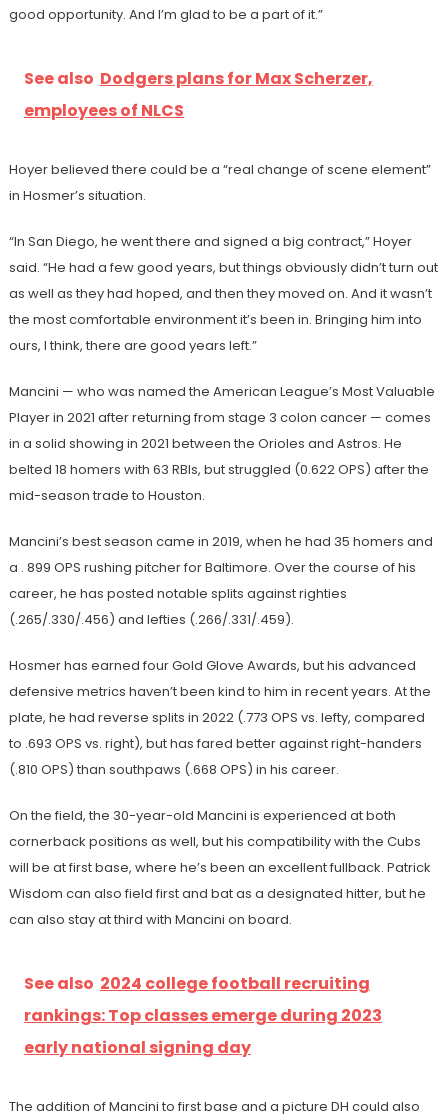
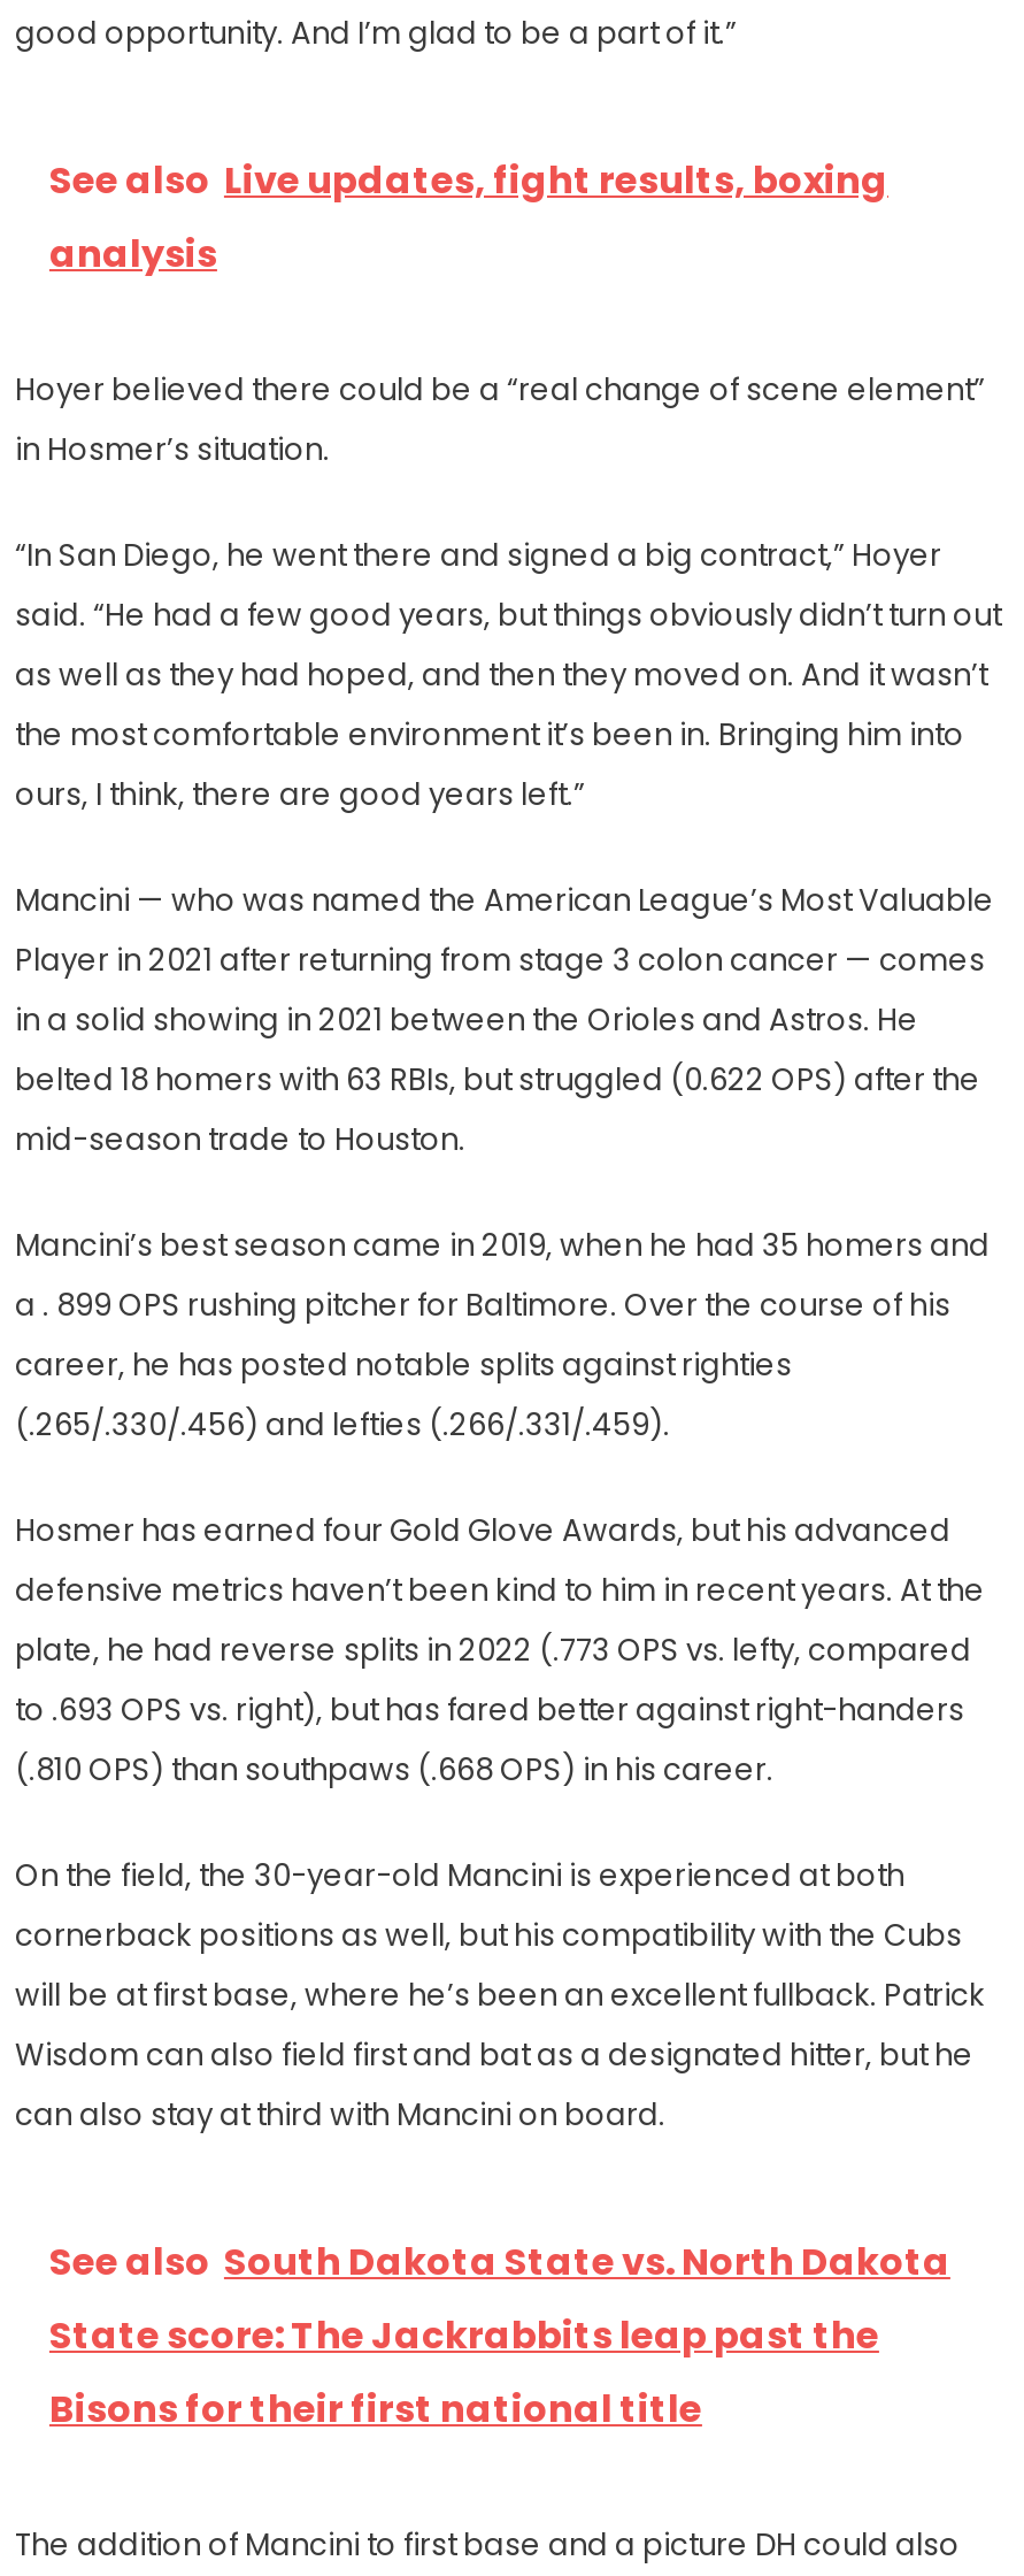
- See also Dodgers plans for Max Scherzer,
- employees of NLCS
+ See also Live updates, fight results, boxing
+ analysis

- See also 2024 college football recruiting
- rankings: Top classes emerge during 2023
- early national signing day
+ See also South Dakota State vs. North Dakota
+ State score: The Jackrabbits leap past the
+ Bisons for their first national title
